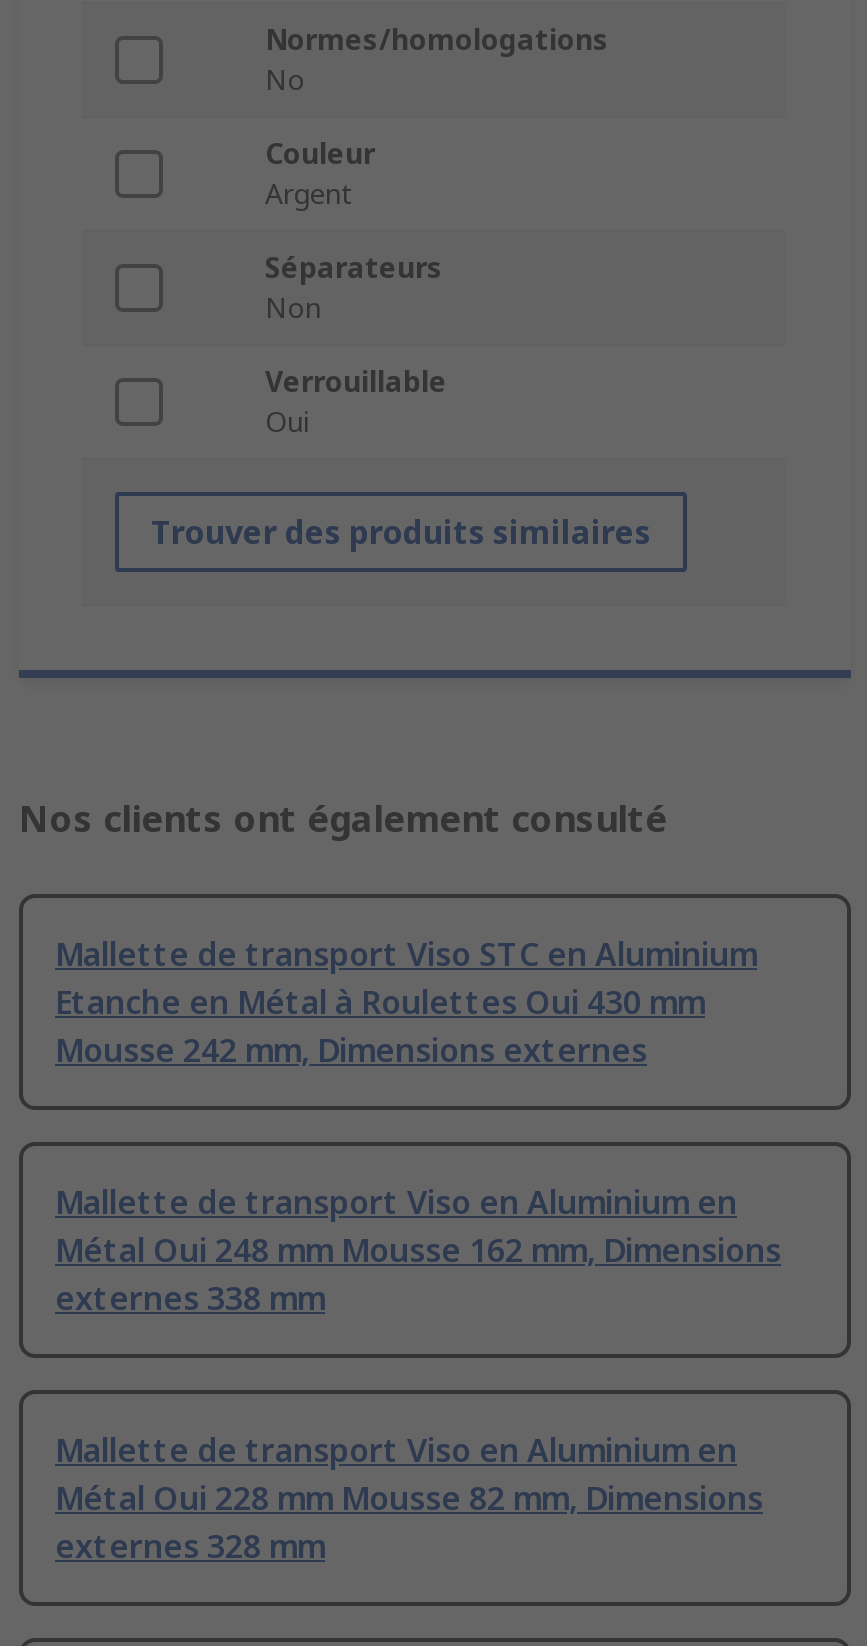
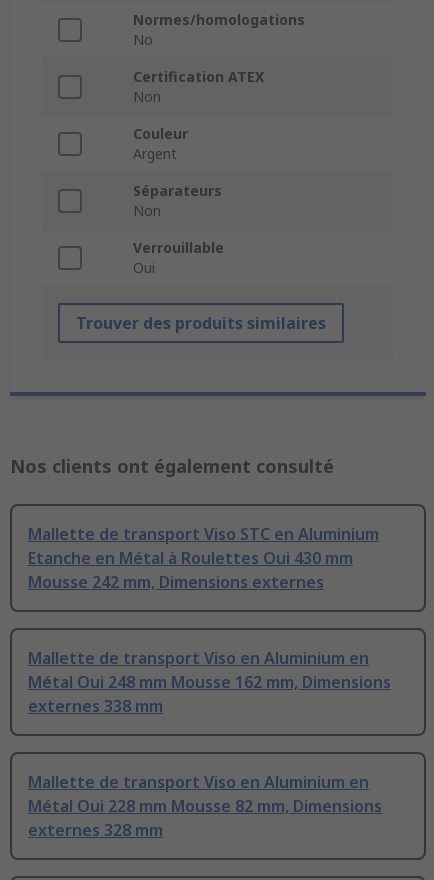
+ Certification ATEX
+ Non
